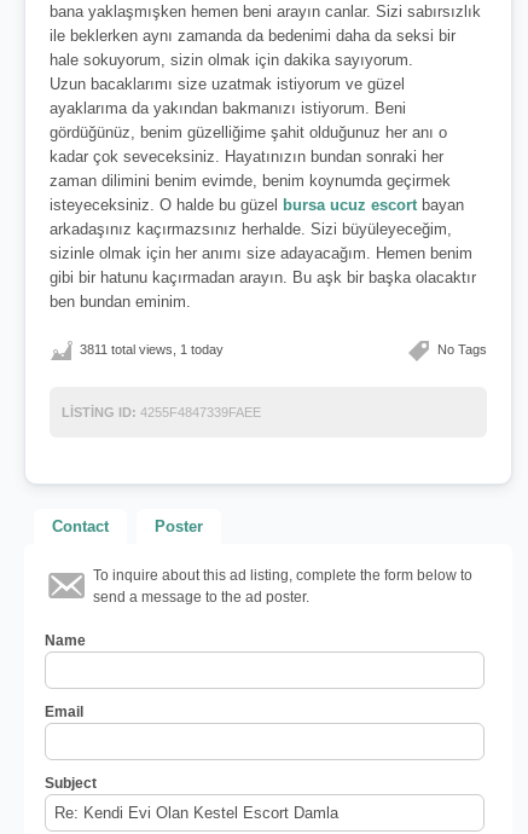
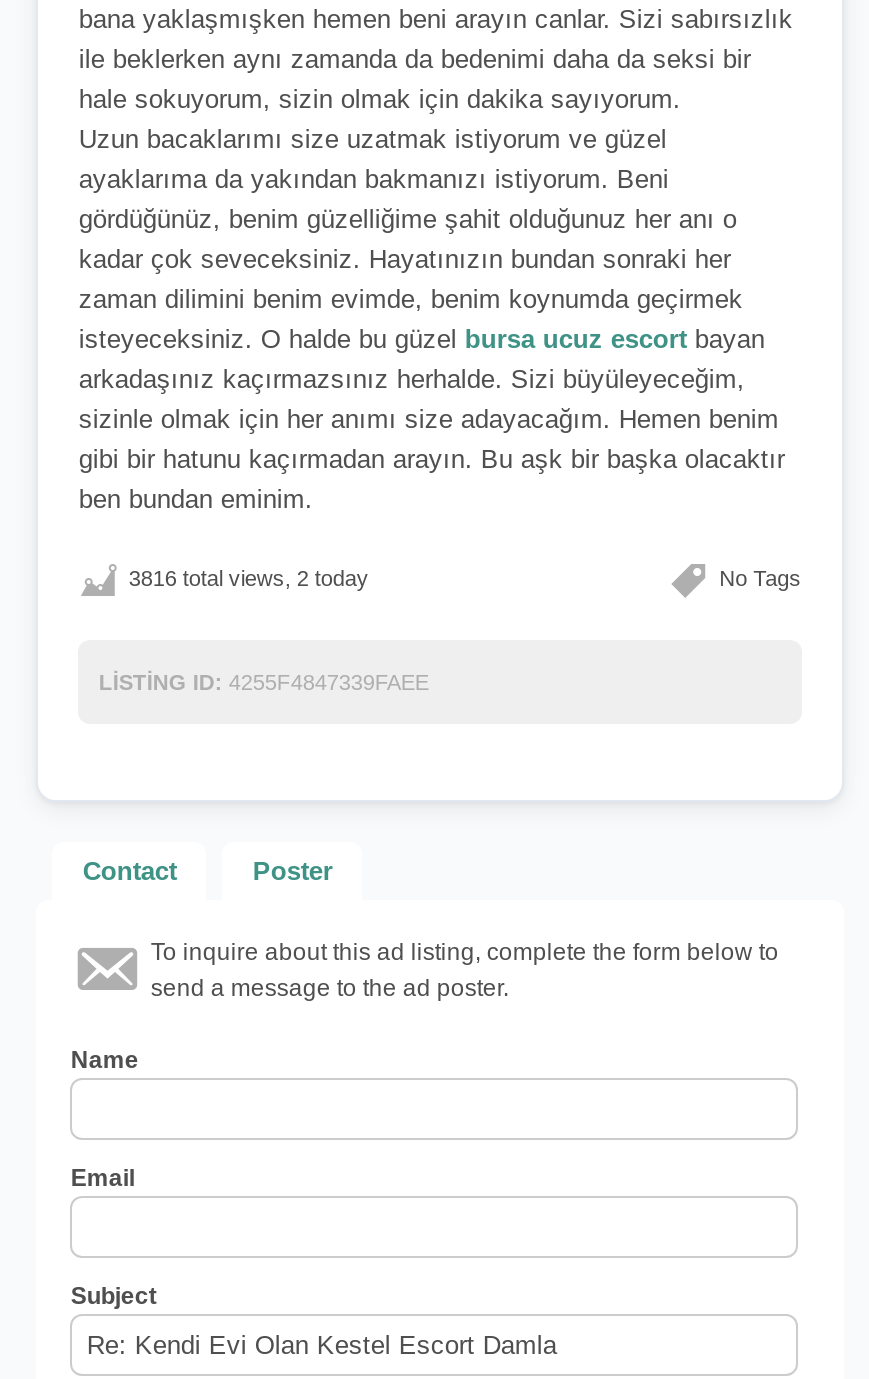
- 3811 total views, 1 today
+ 3816 total views, 2 today
